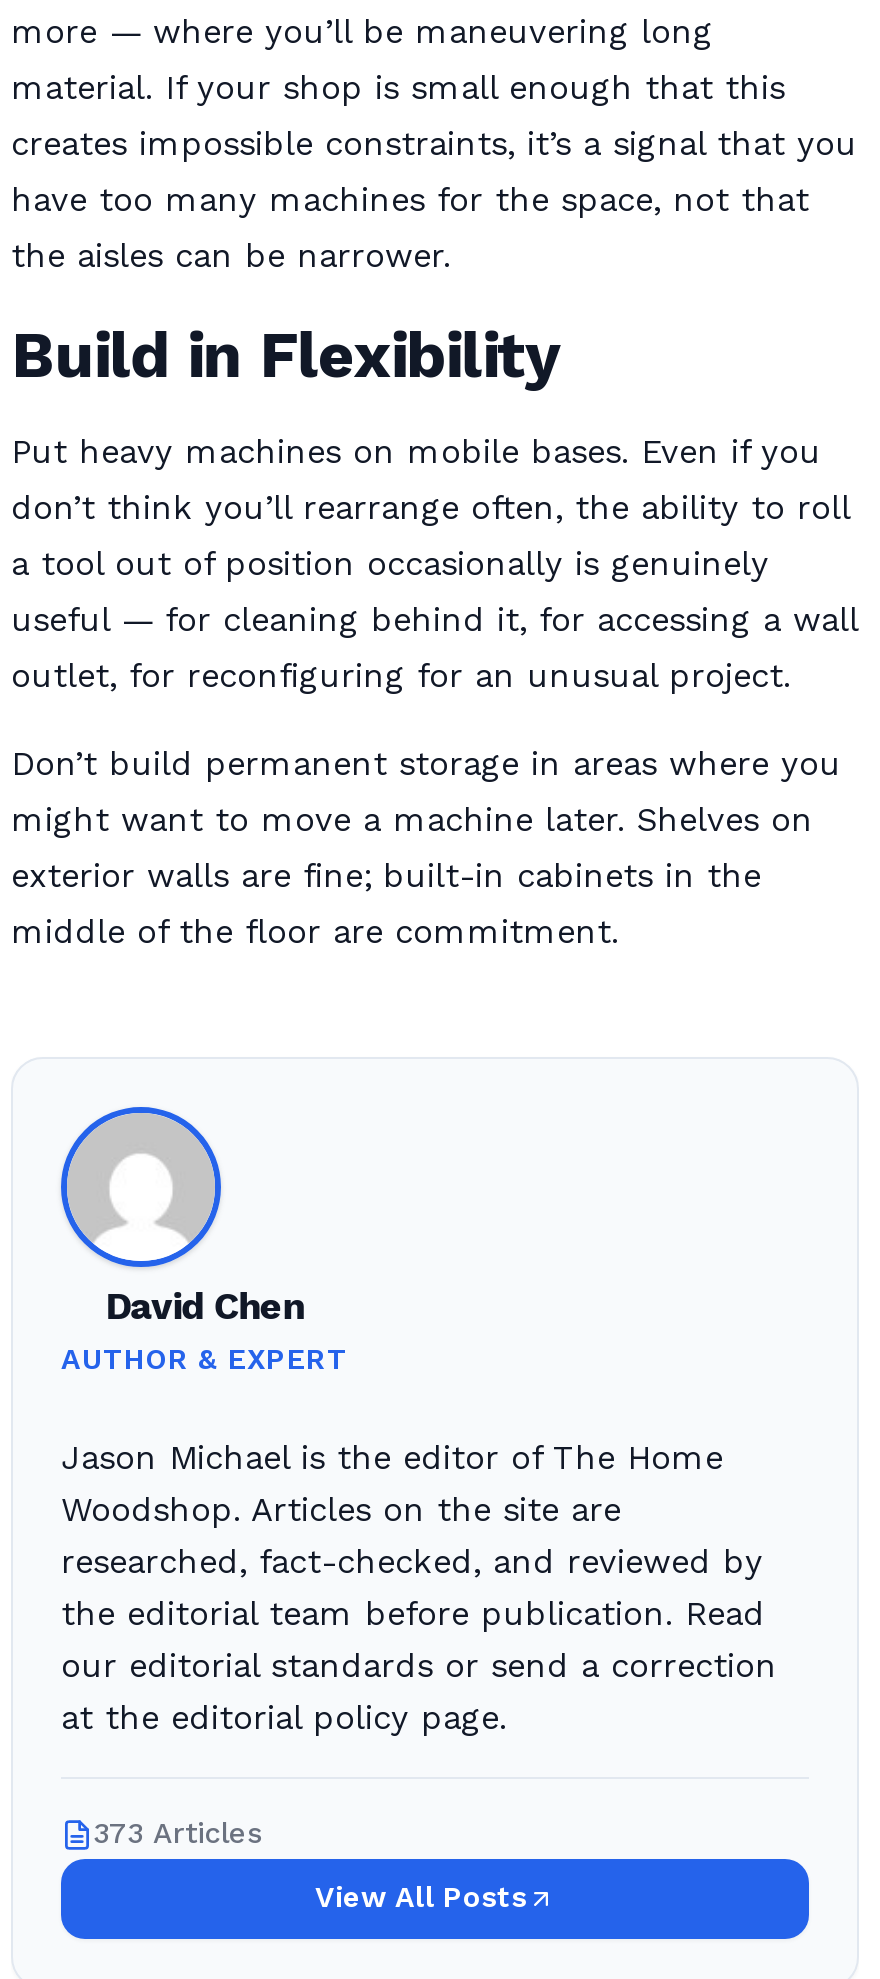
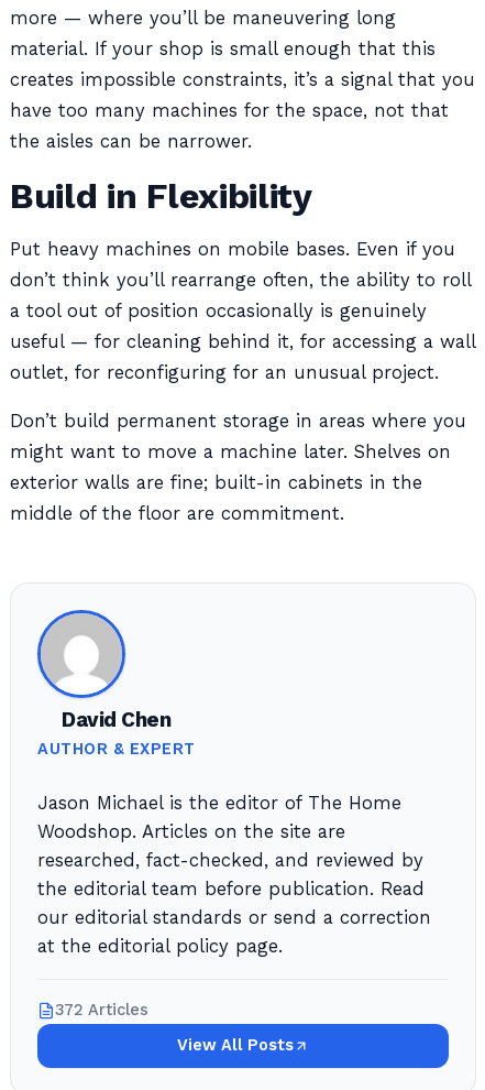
- 373 Articles
+ 372 Articles
